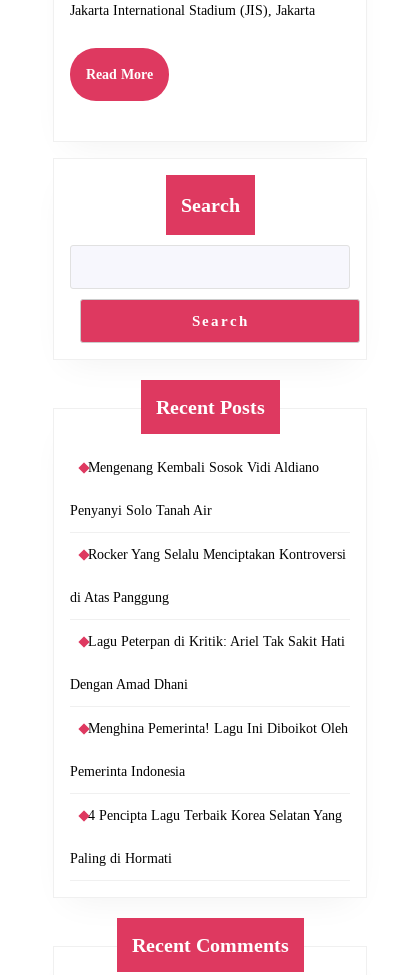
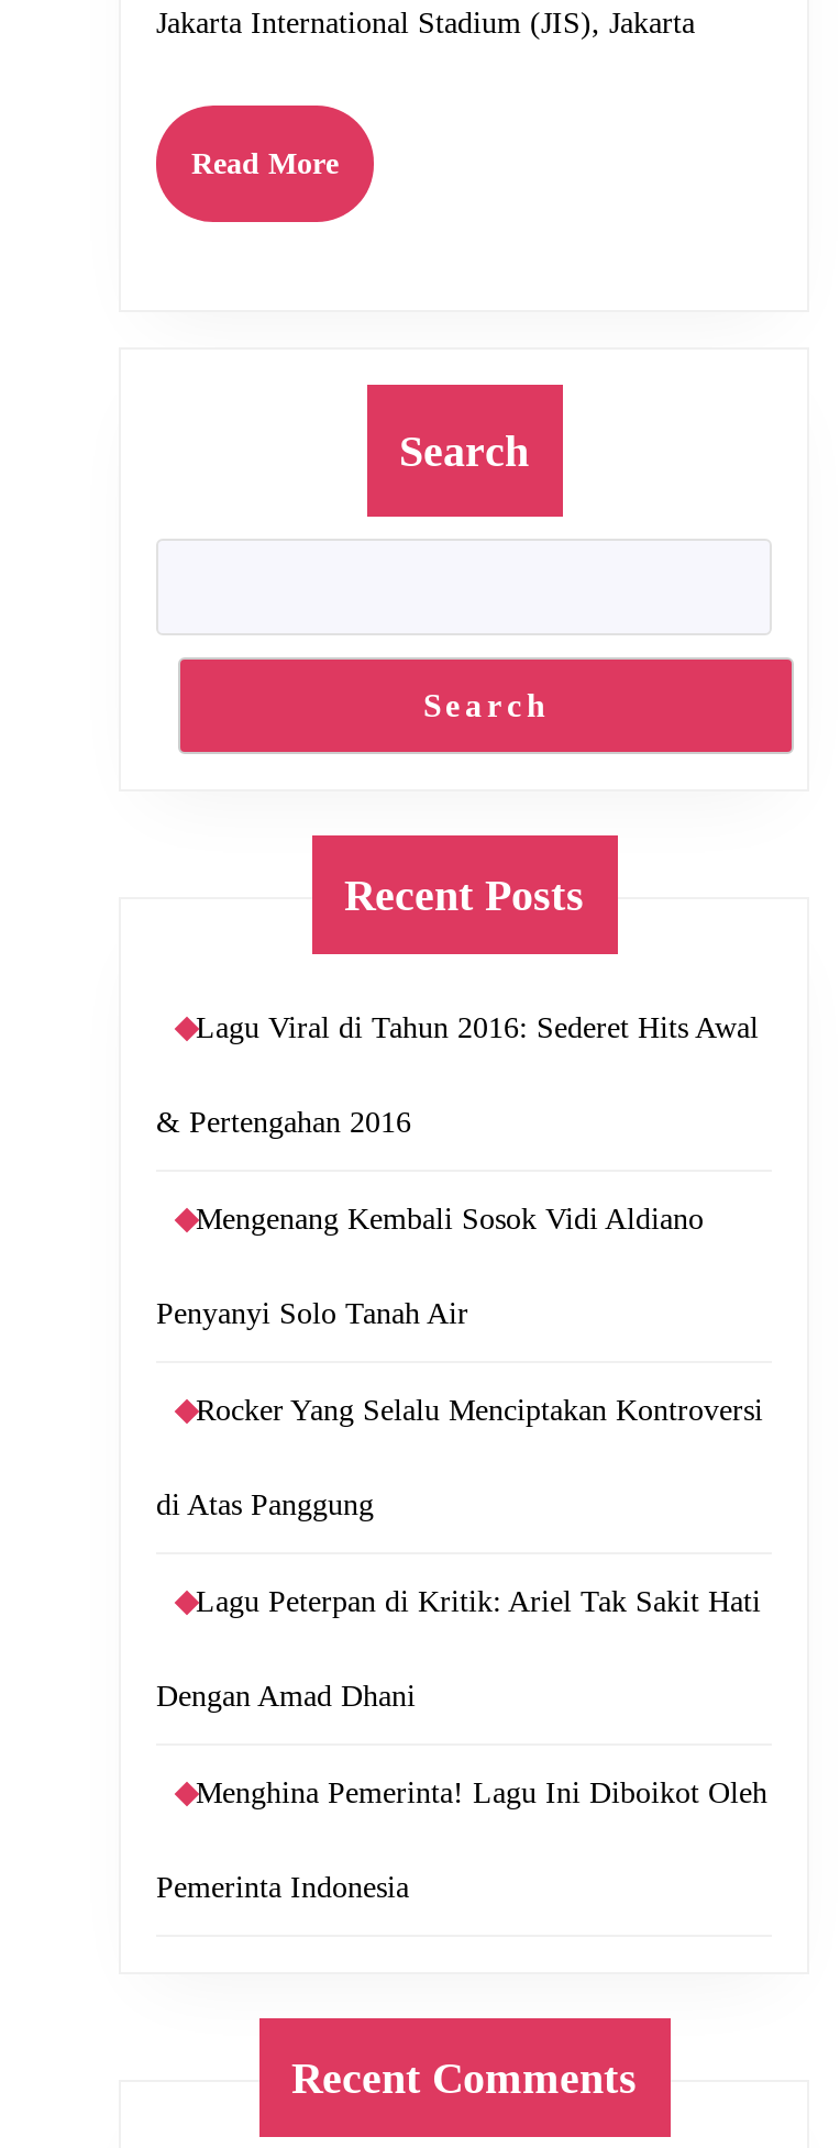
+ Lagu Viral di Tahun 2016: Sederet Hits Awal
+ & Pertengahan 2016

moved down: Mengenang Kembali Sosok Vidi Aldiano | Penyanyi Solo Tanah Air | Rocker Yang Selalu Menciptakan Kontroversi | di Atas Panggung | Lagu Peterpan di Kritik: Ariel Tak Sakit Hati | Dengan Amad Dhani | Menghina Pemerinta! Lagu Ini Diboikot Oleh | Pemerinta Indonesia

- 4 Pencipta Lagu Terbaik Korea Selatan Yang
- Paling di Hormati
